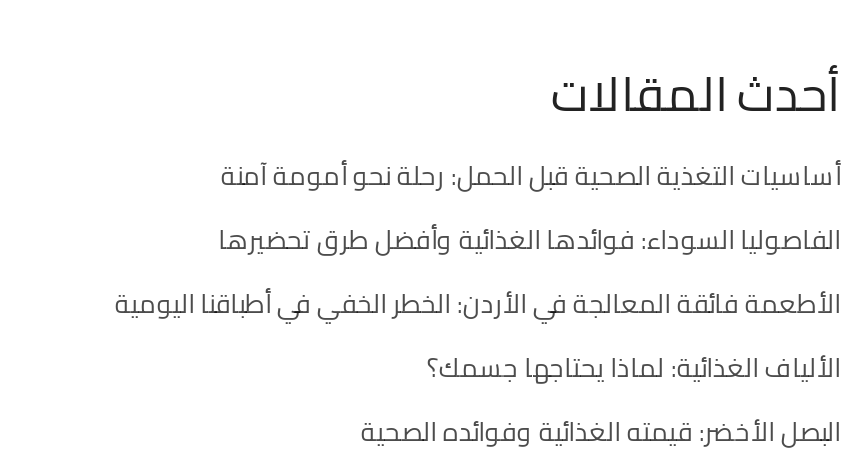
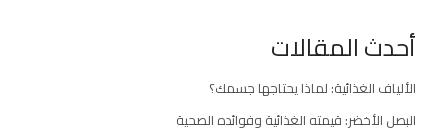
- أساسيات التغذية الصحية قبل الحمل: رحلة نحو أمومة آمنة
- الفاصوليا السوداء: فوائدها الغذائية وأفضل طرق تحضيرها
- الأطعمة فائقة المعالجة في الأردن: الخطر الخفي في أطباقنا اليومية
